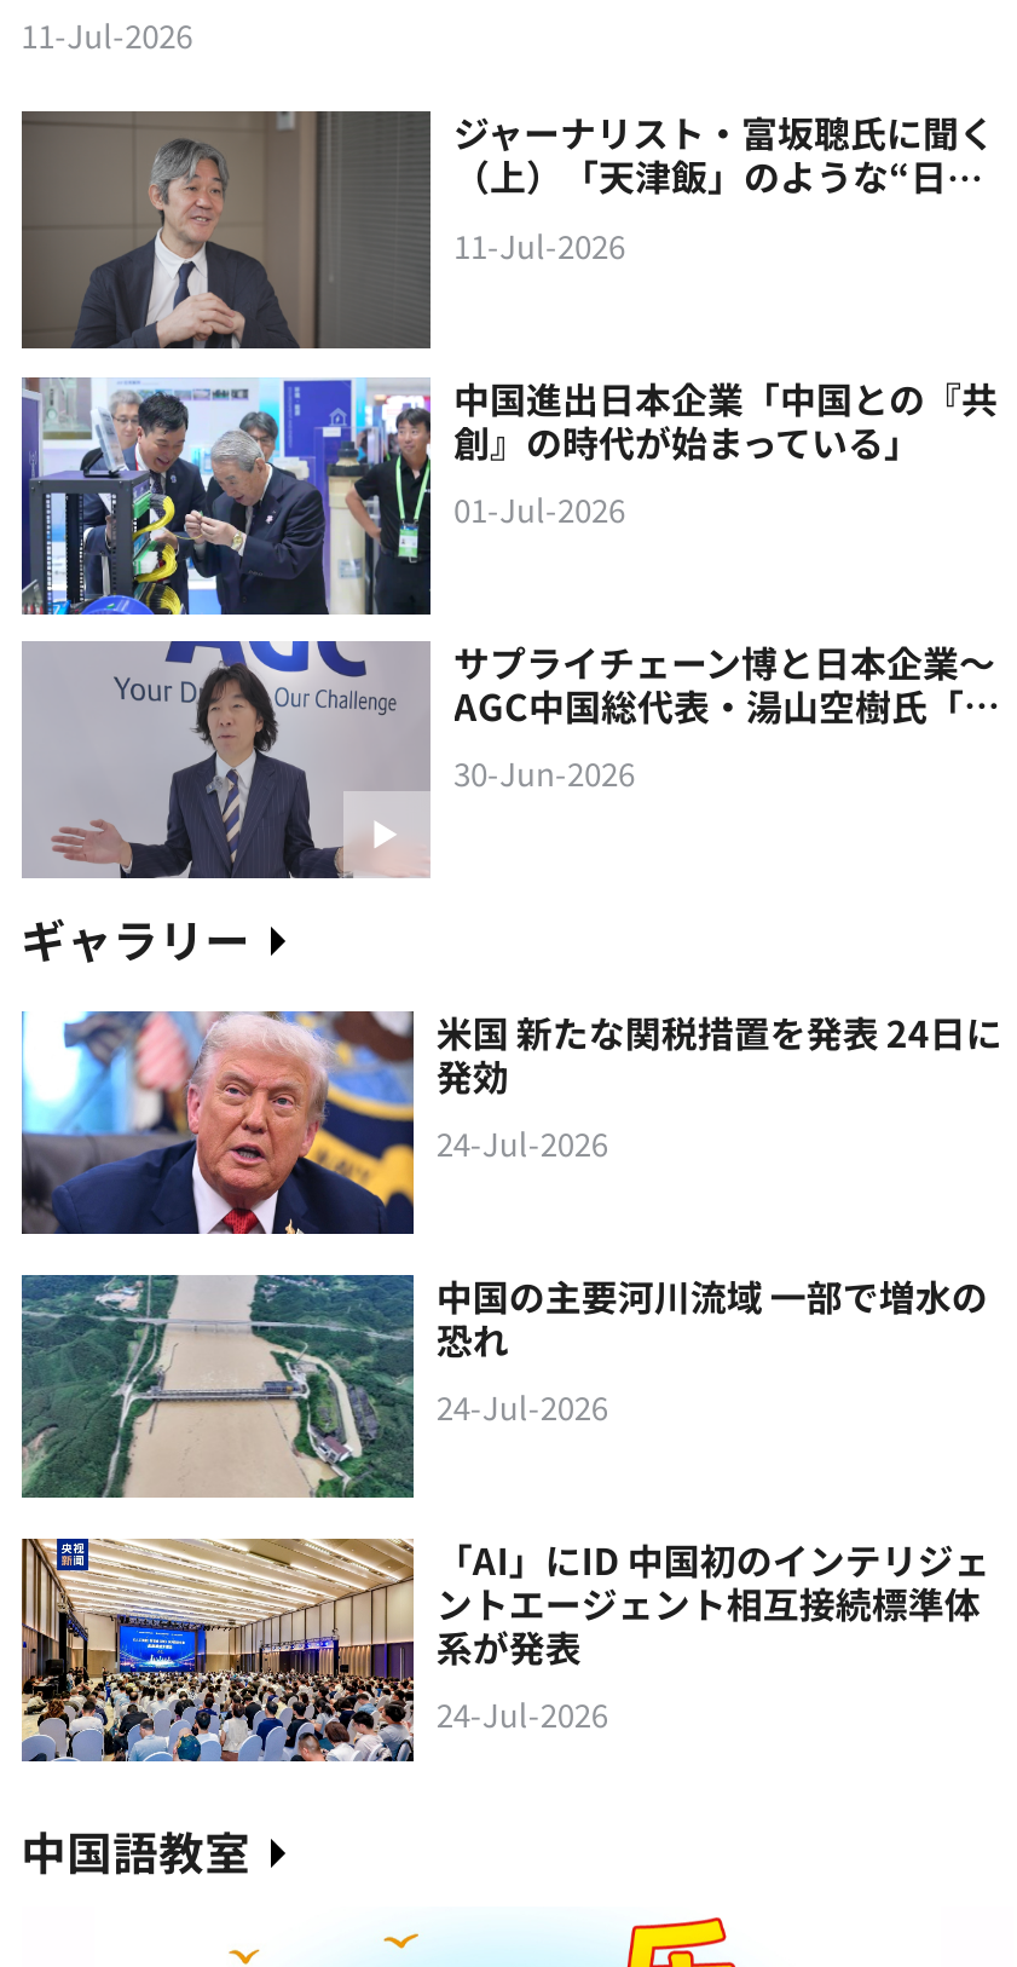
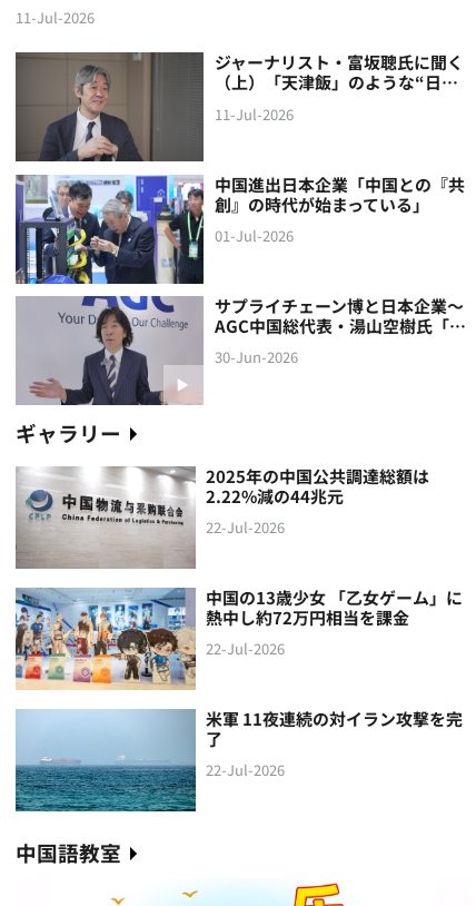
- [image]
- 米国 新たな関税措置を発表 24日に
- 発効
- 24-Jul-2026
+ [image]
+ 2025年の中国公共調達総額は
+ 2.22%減の44兆元
+ 22-Jul-2026

- [image]
- 中国の主要河川流域 一部で増水の
- 恐れ
- 24-Jul-2026
+ [image]
+ 中国の13歳少女 「乙女ゲーム」に
+ 熱中し約72万円相当を課金
+ 22-Jul-2026

- [image]
- 「AI」にID 中国初のインテリジェ
- ントエージェント相互接続標準体
- 系が発表
- 24-Jul-2026
+ [image]
+ 米軍 11夜連続の対イラン攻撃を完
+ 了
+ 22-Jul-2026
